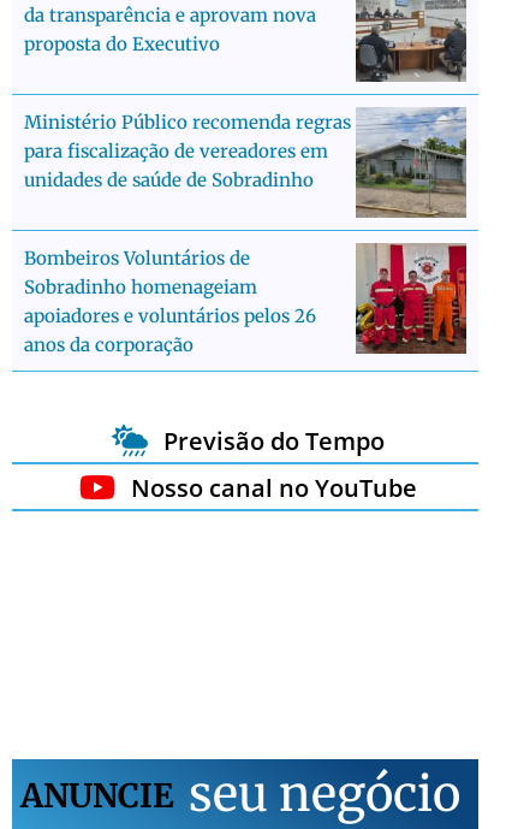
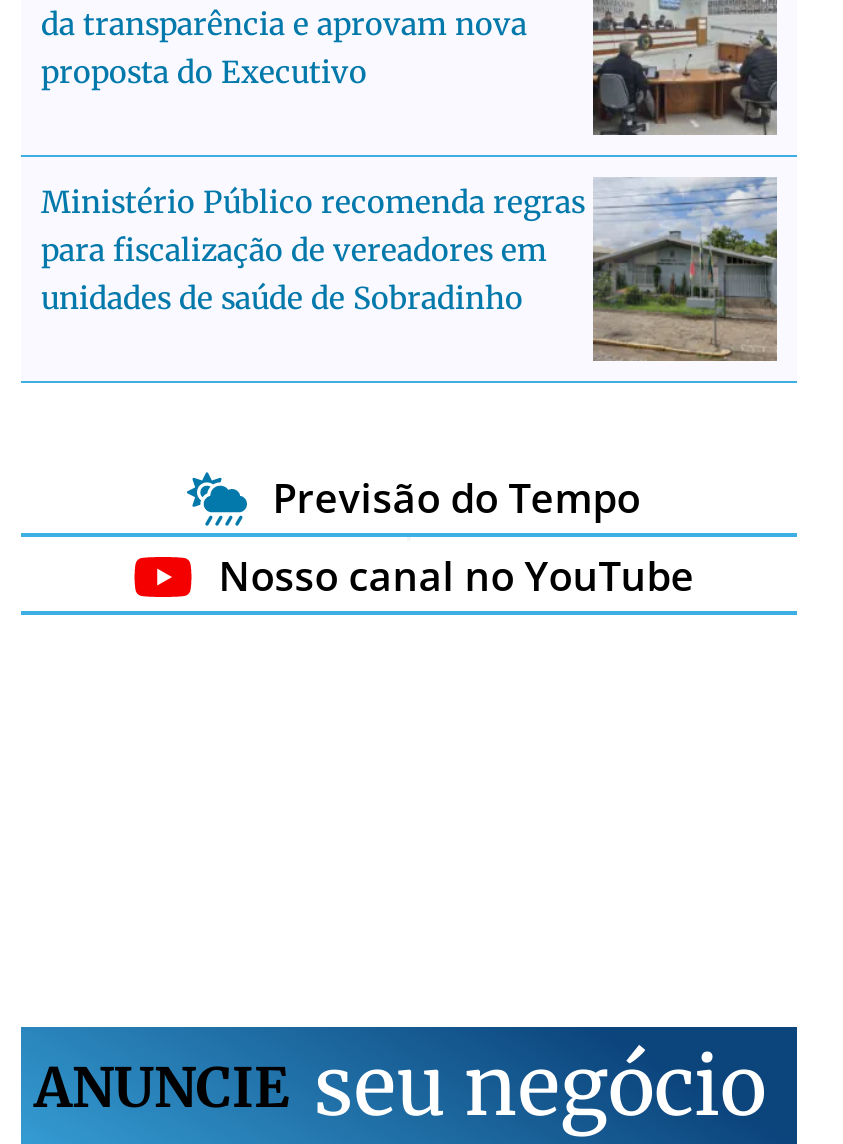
- [image]
- Bombeiros Voluntários de
- Sobradinho homenageiam
- apoiadores e voluntários pelos 26
- anos da corporação
